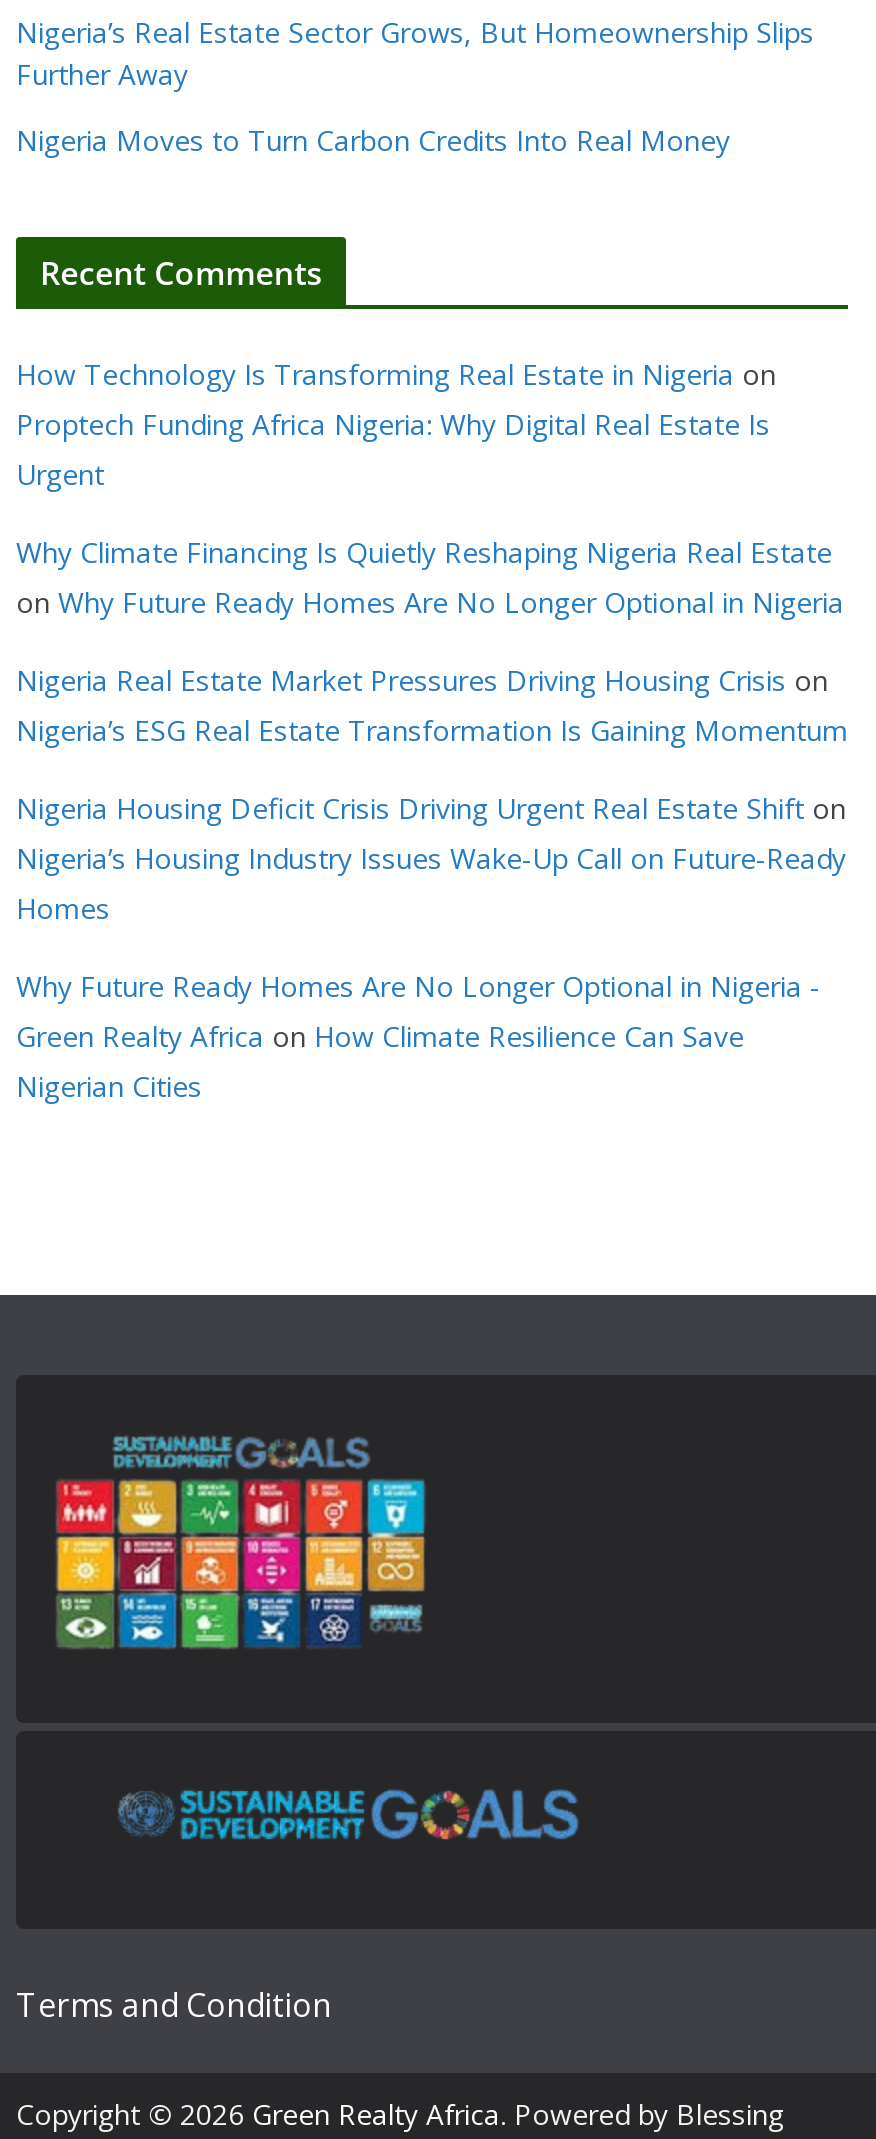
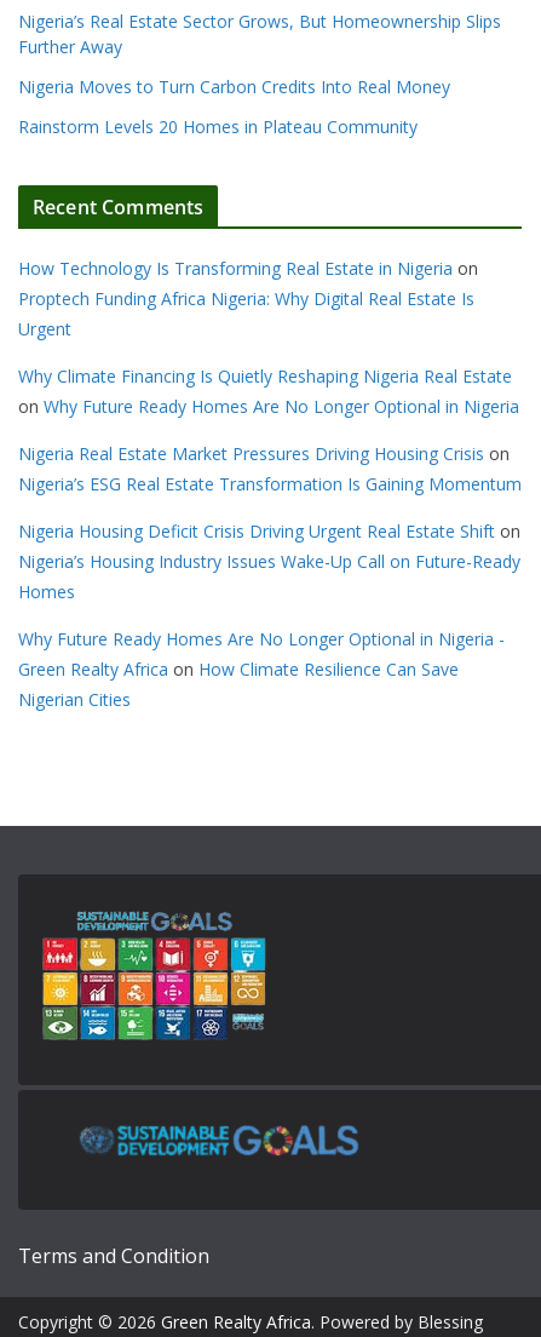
+ Rainstorm Levels 20 Homes in Plateau Community
